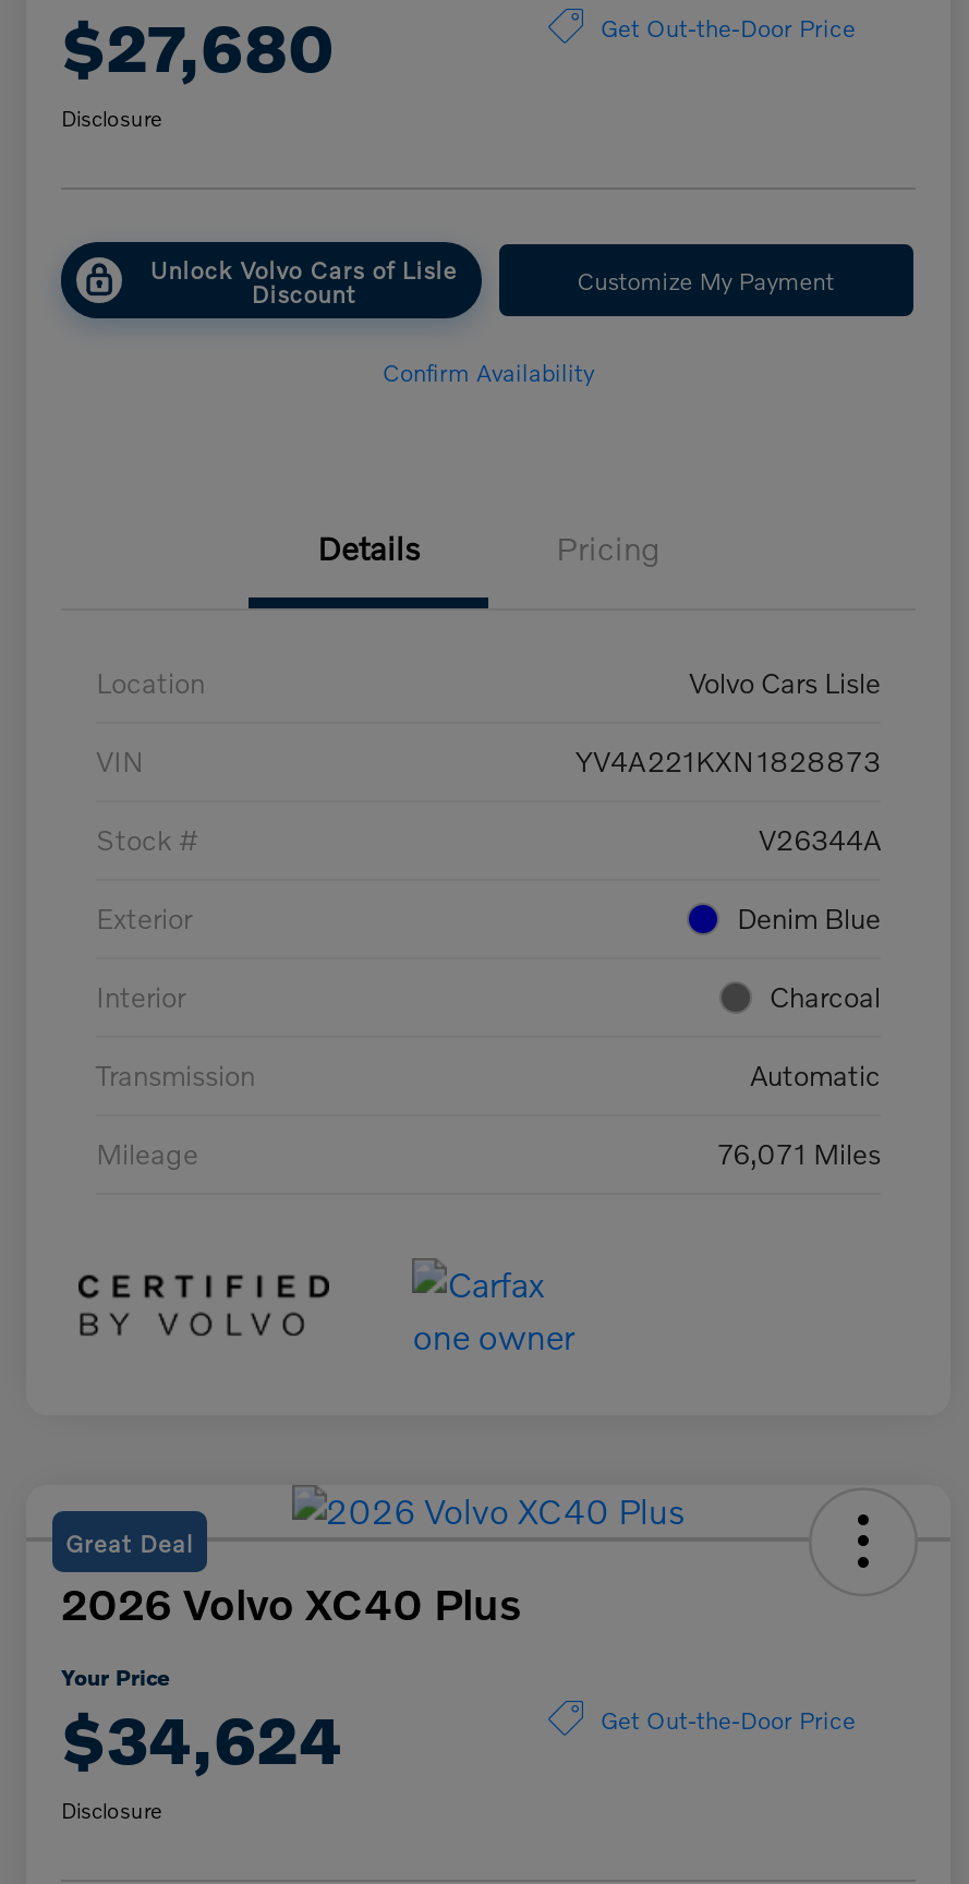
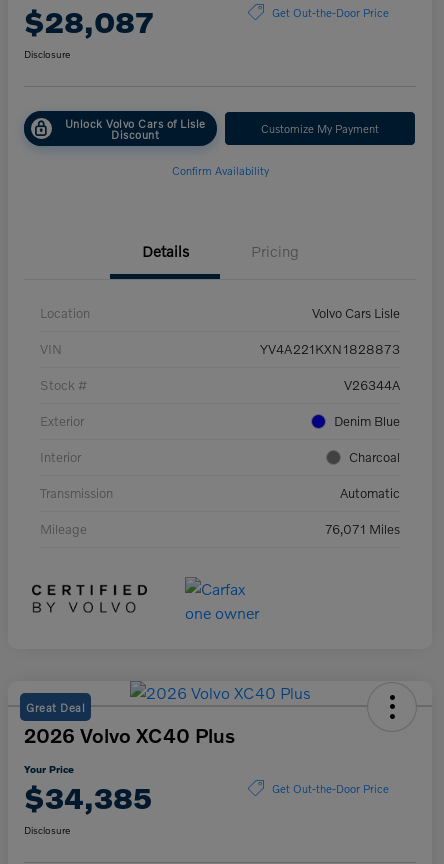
- $27,680
+ $28,087

- $34,624
+ $34,385
